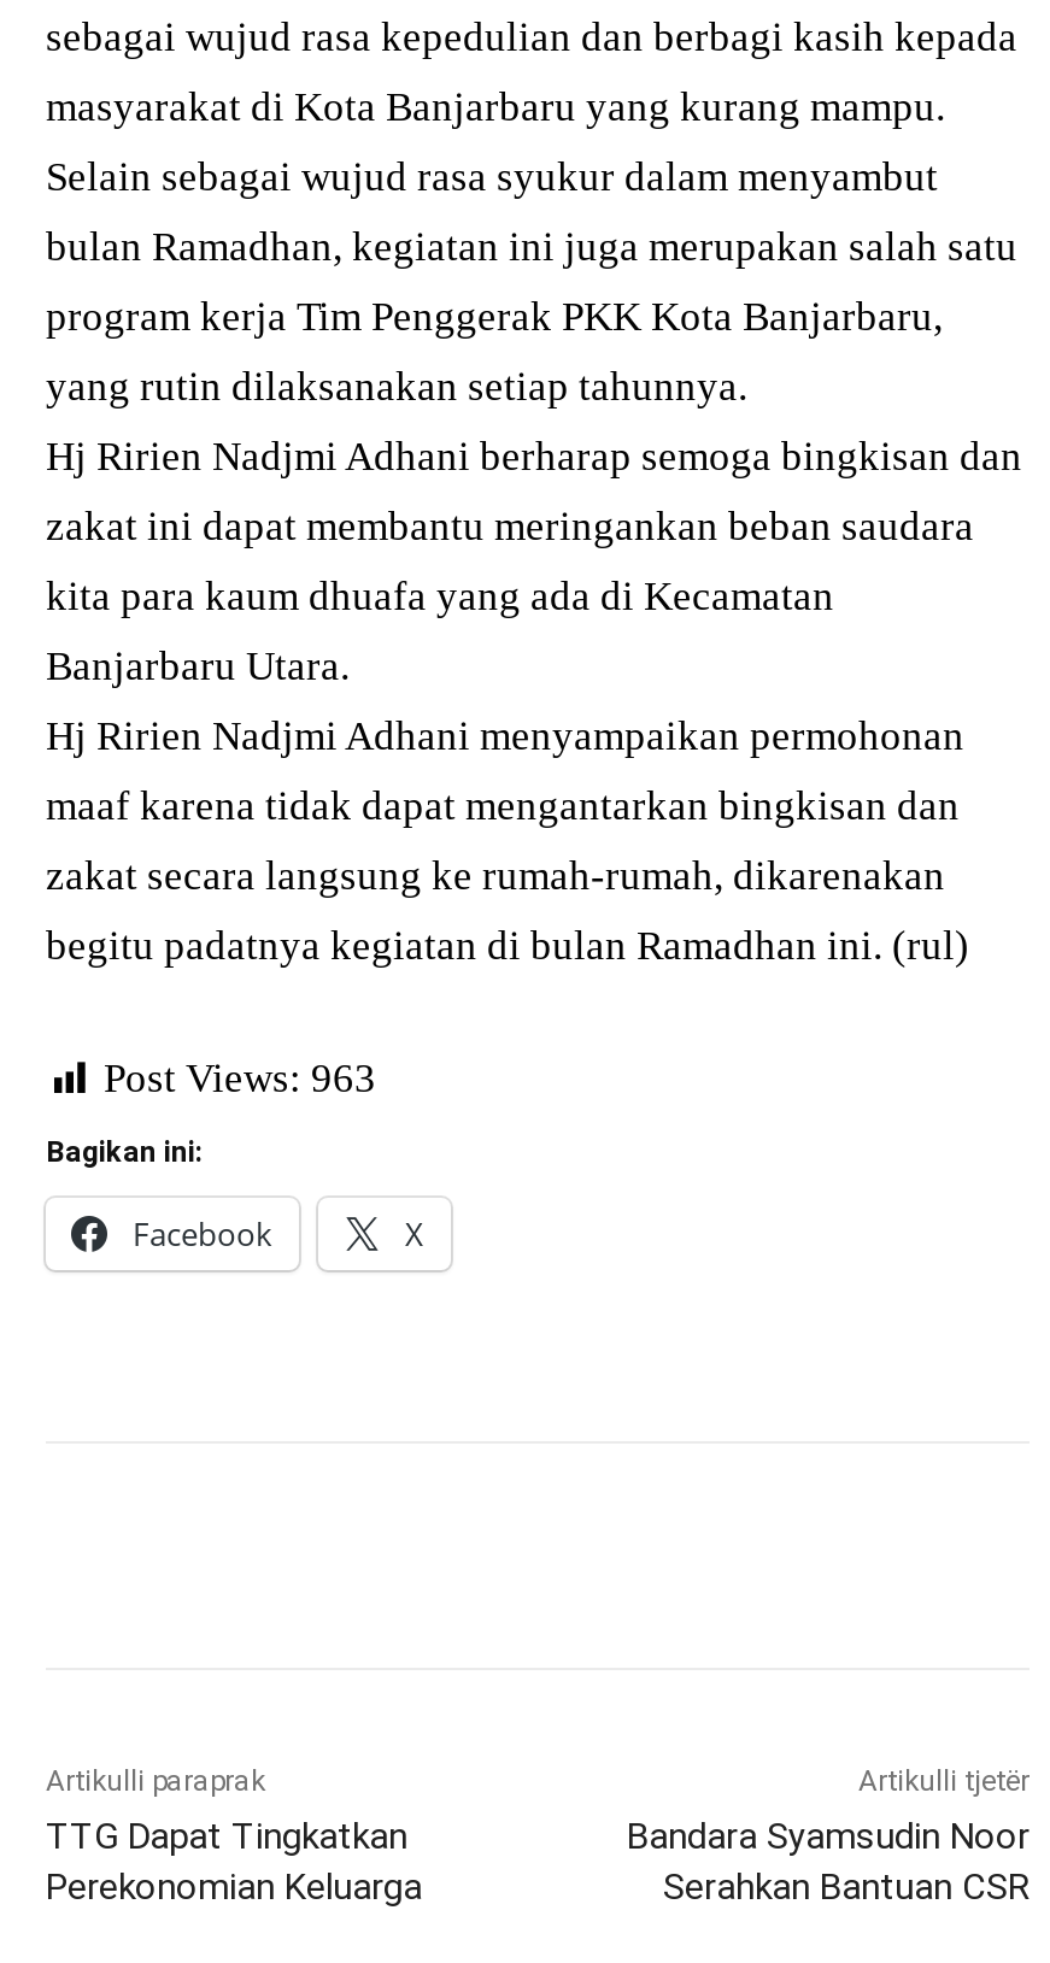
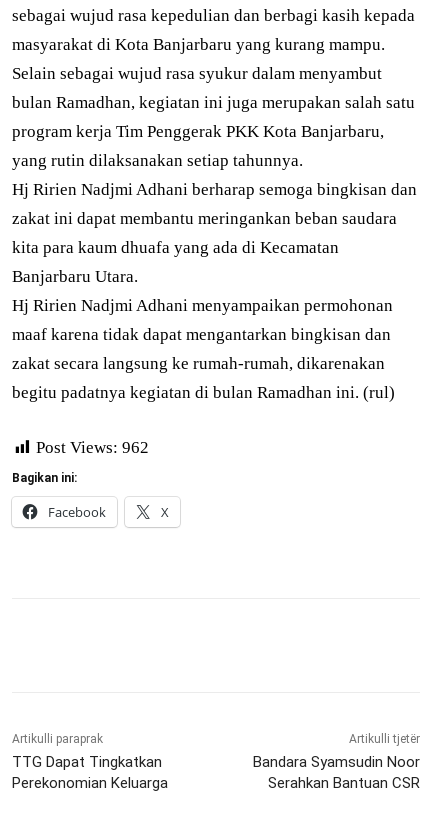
- Post Views: 963
+ Post Views: 962
